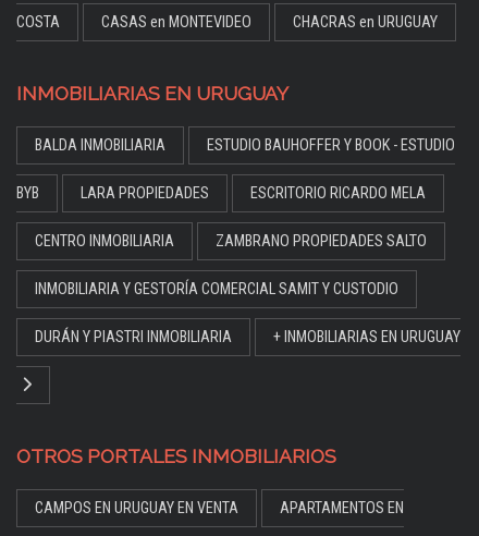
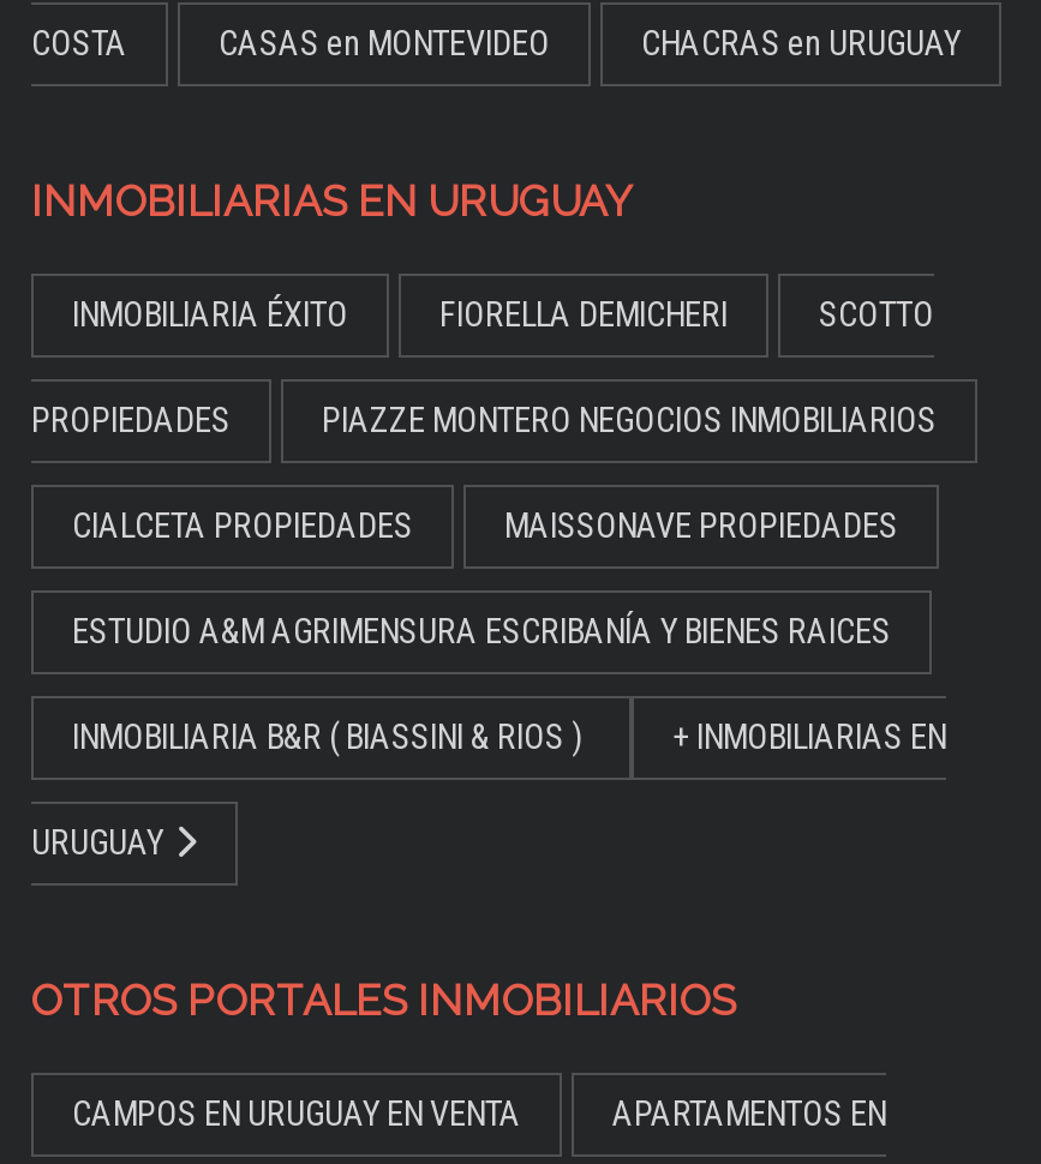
- BALDA INMOBILIARIA
- ESTUDIO BAUHOFFER Y BOOK - ESTUDIO
- BYB
- LARA PROPIEDADES
- ESCRITORIO RICARDO MELA
- CENTRO INMOBILIARIA
- ZAMBRANO PROPIEDADES SALTO
- INMOBILIARIA Y GESTORÍA COMERCIAL SAMIT Y CUSTODIO
- DURÁN Y PIASTRI INMOBILIARIA
- + INMOBILIARIAS EN URUGUAY
+ INMOBILIARIA ÉXITO
+ FIORELLA DEMICHERI
+ SCOTTO
+ PROPIEDADES
+ PIAZZE MONTERO NEGOCIOS INMOBILIARIOS
+ CIALCETA PROPIEDADES
+ MAISSONAVE PROPIEDADES
+ ESTUDIO A&M AGRIMENSURA ESCRIBANÍA Y BIENES RAICES
+ INMOBILIARIA B&R ( BIASSINI & RIOS )
+ + INMOBILIARIAS EN
+ URUGUAY
